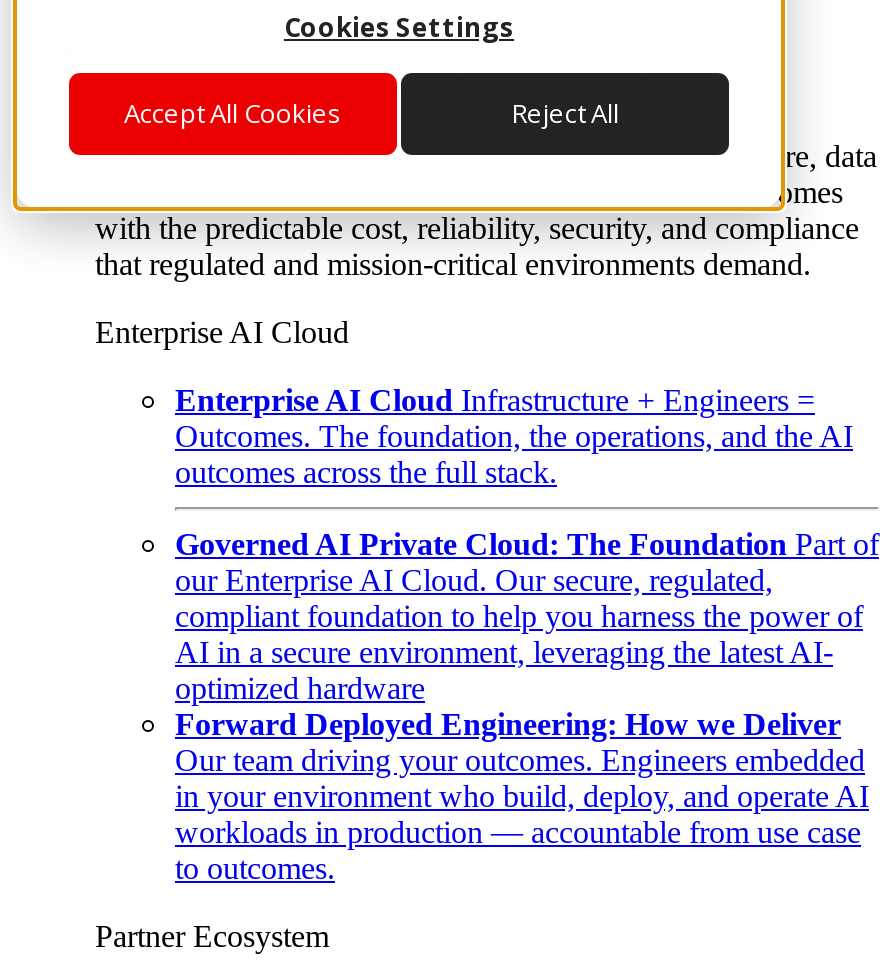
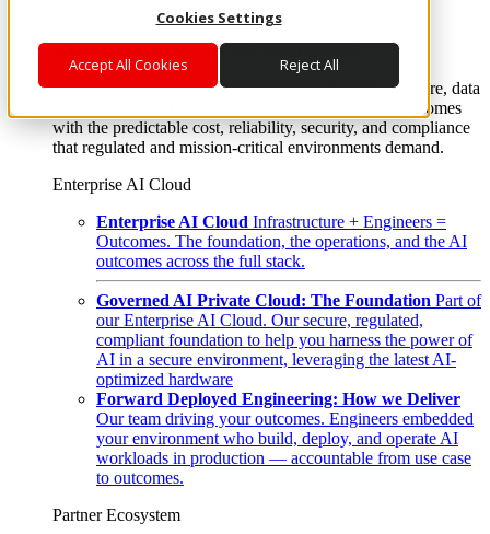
- in your environment who build, deploy, and operate AI
+ your environment who build, deploy, and operate AI
